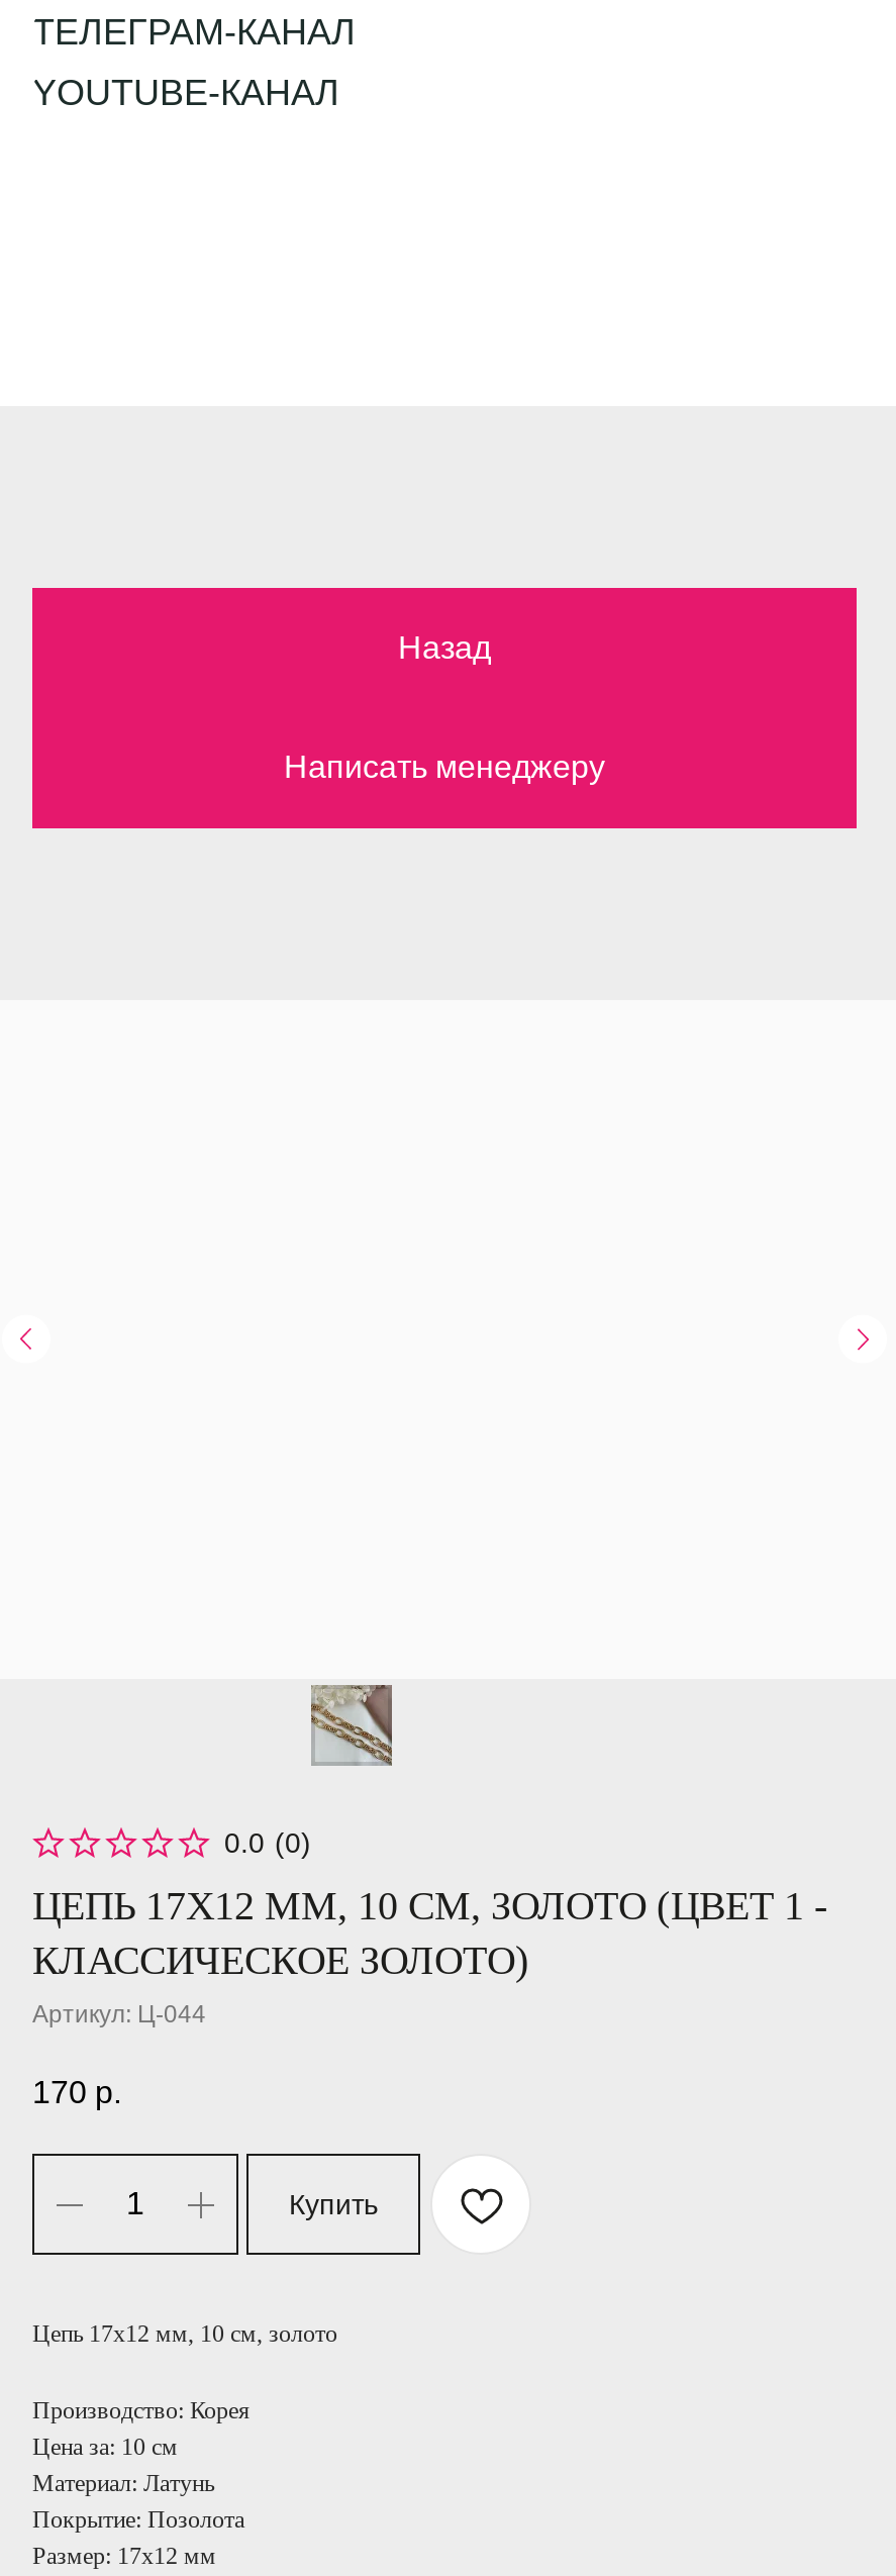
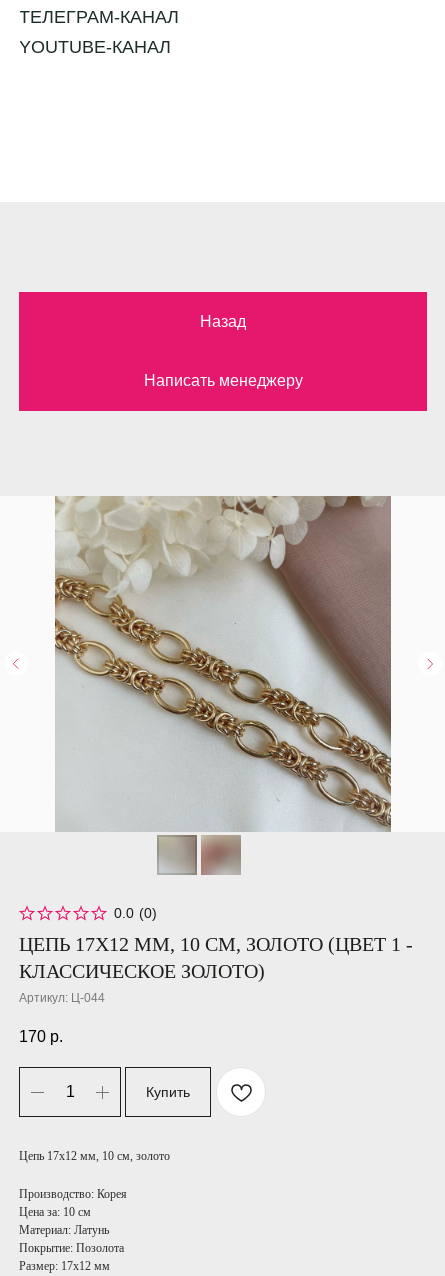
+ [image]
